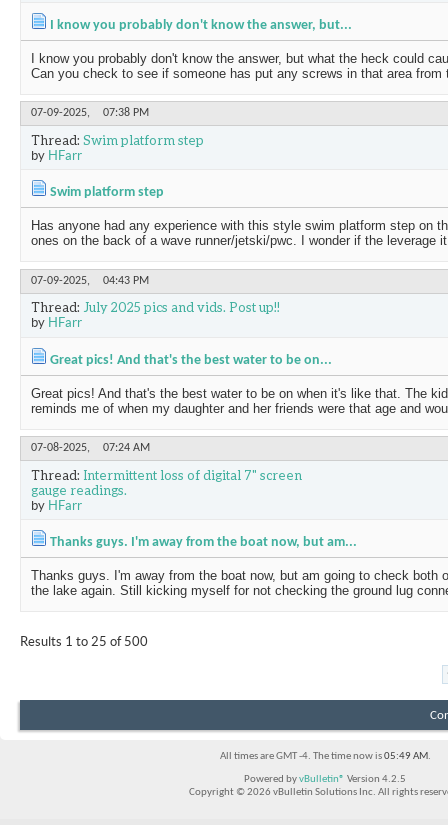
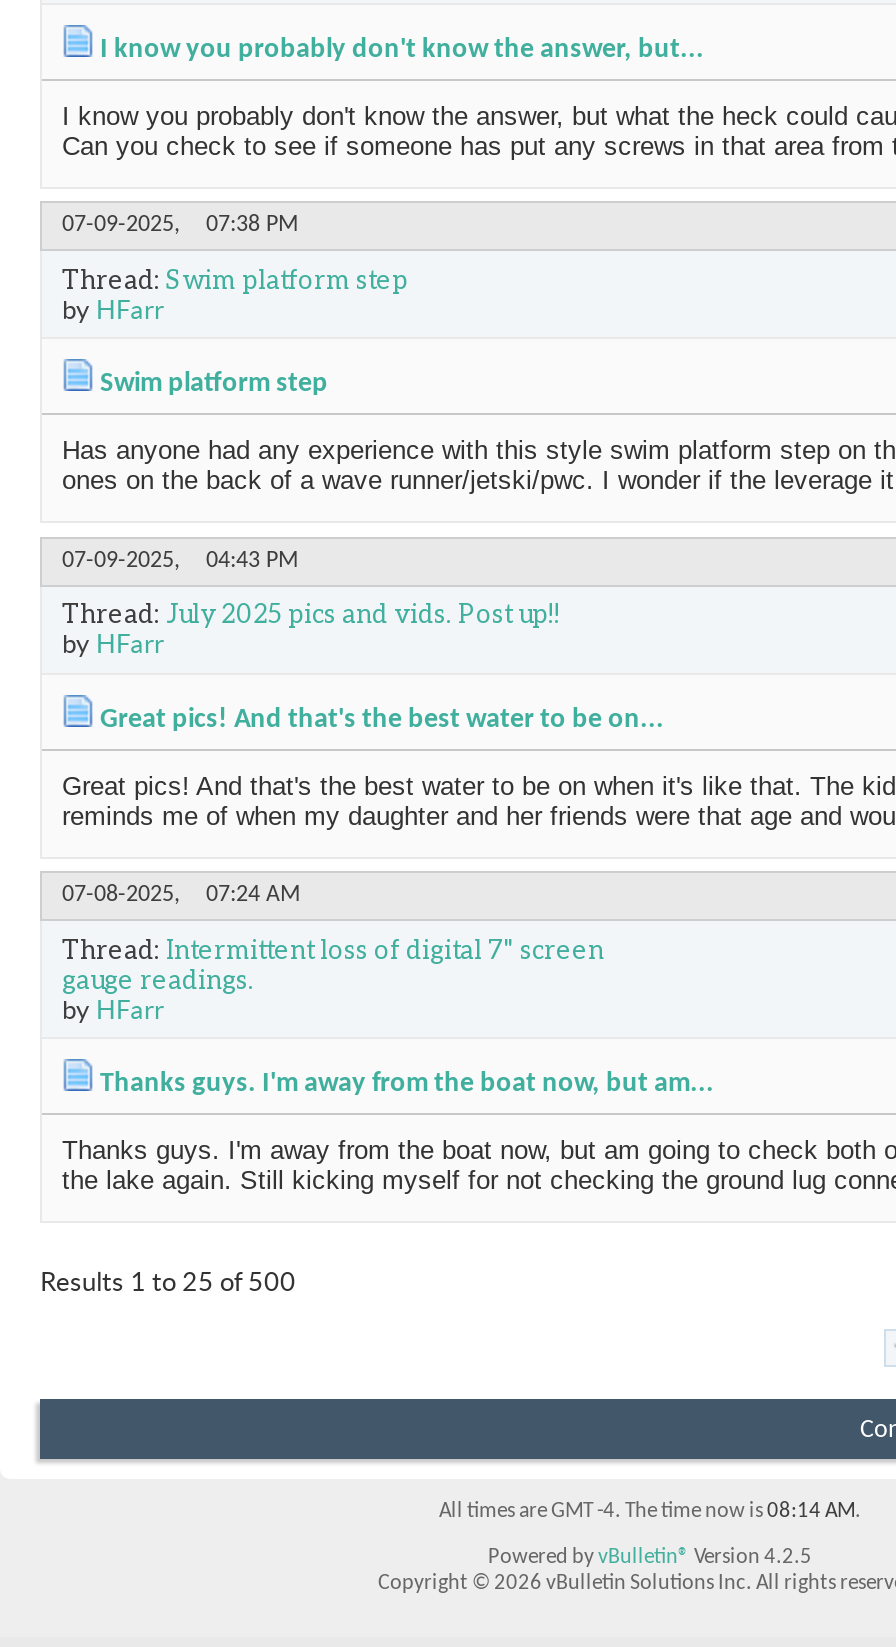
- All times are GMT -4. The time now is 05:49 AM.
+ All times are GMT -4. The time now is 08:14 AM.
